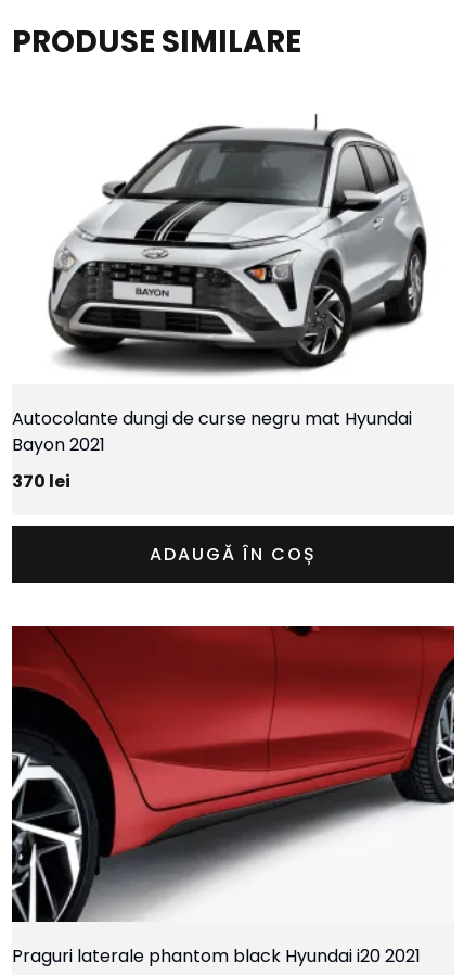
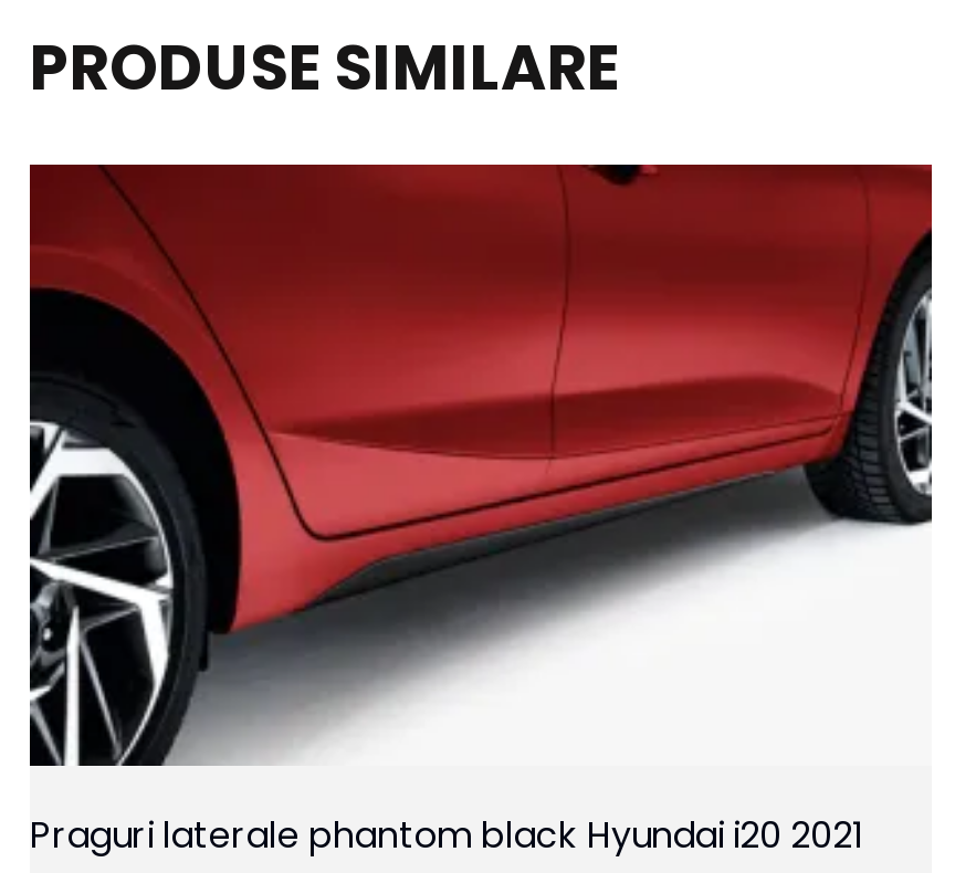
- [image]
- Autocolante dungi de curse negru mat Hyundai
- Bayon 2021
- 370 lei
- ADAUGĂ ÎN COȘ
